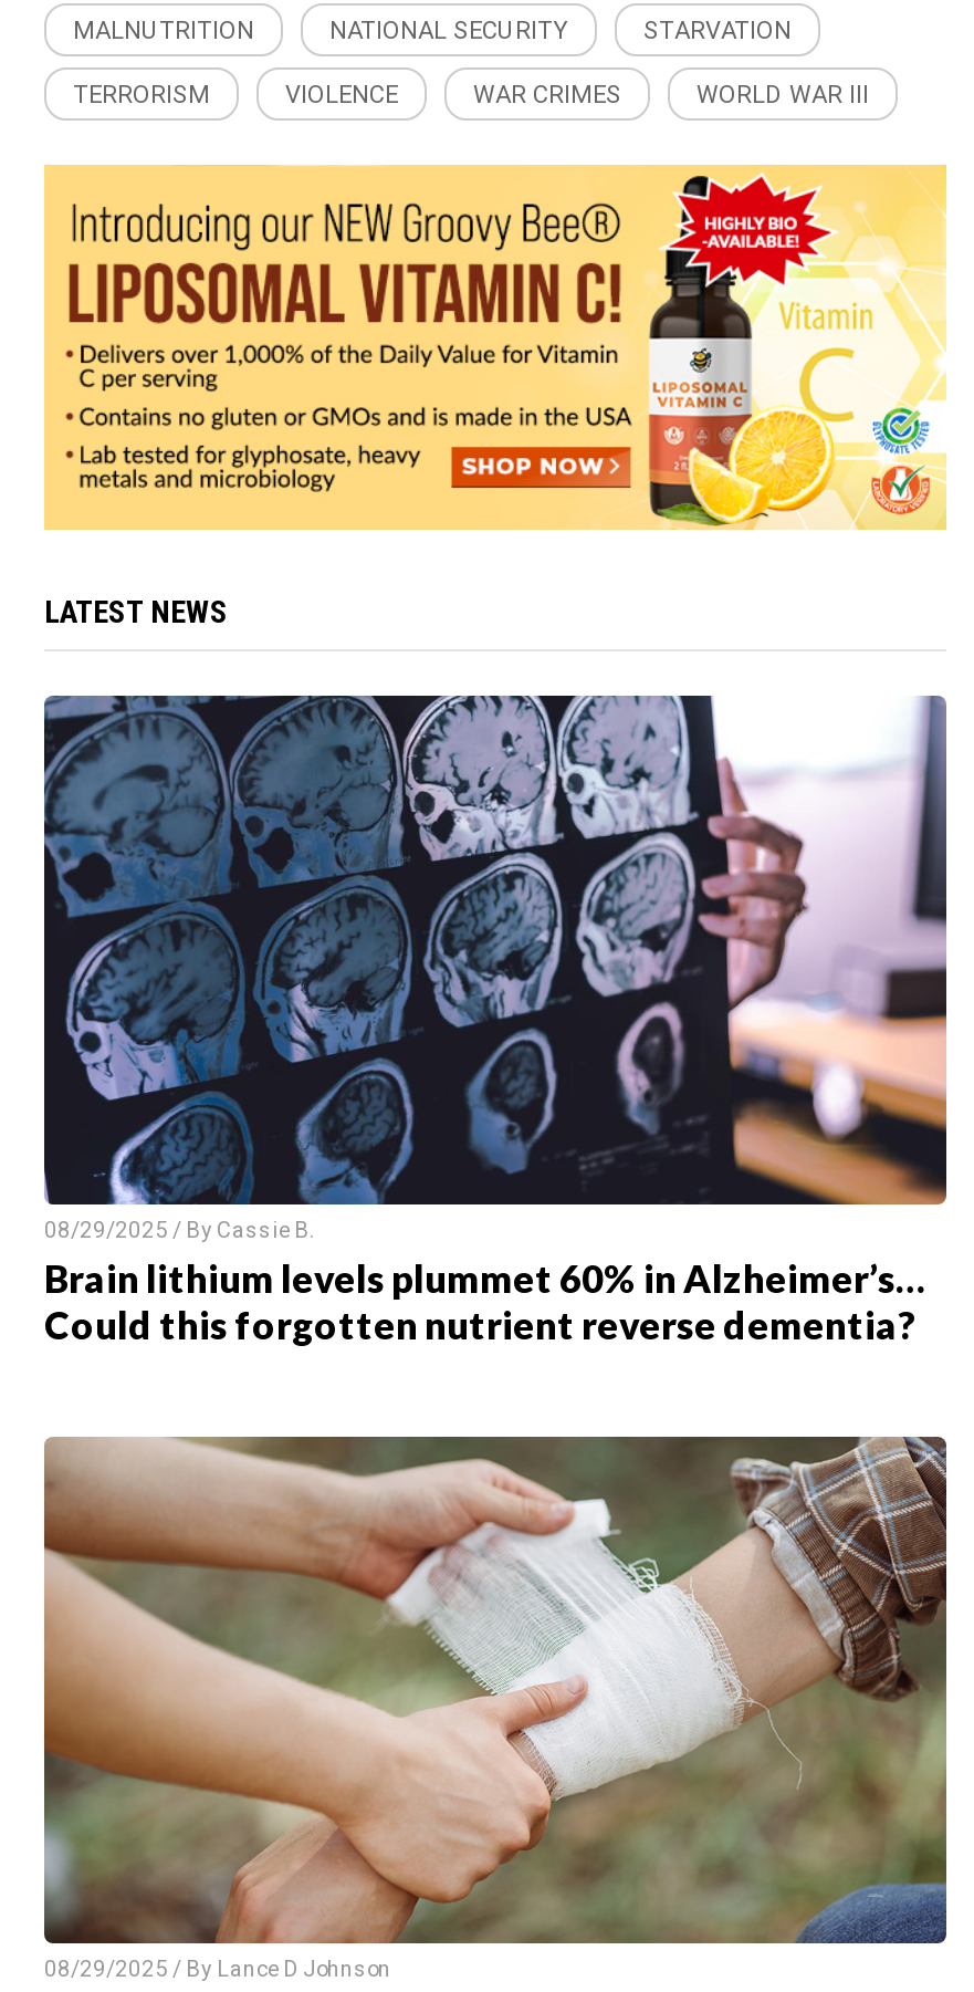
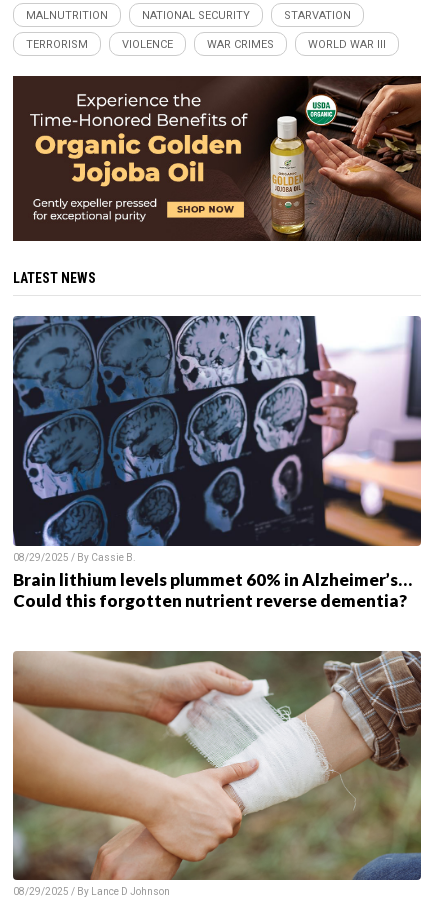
- [image]
+ [image]
